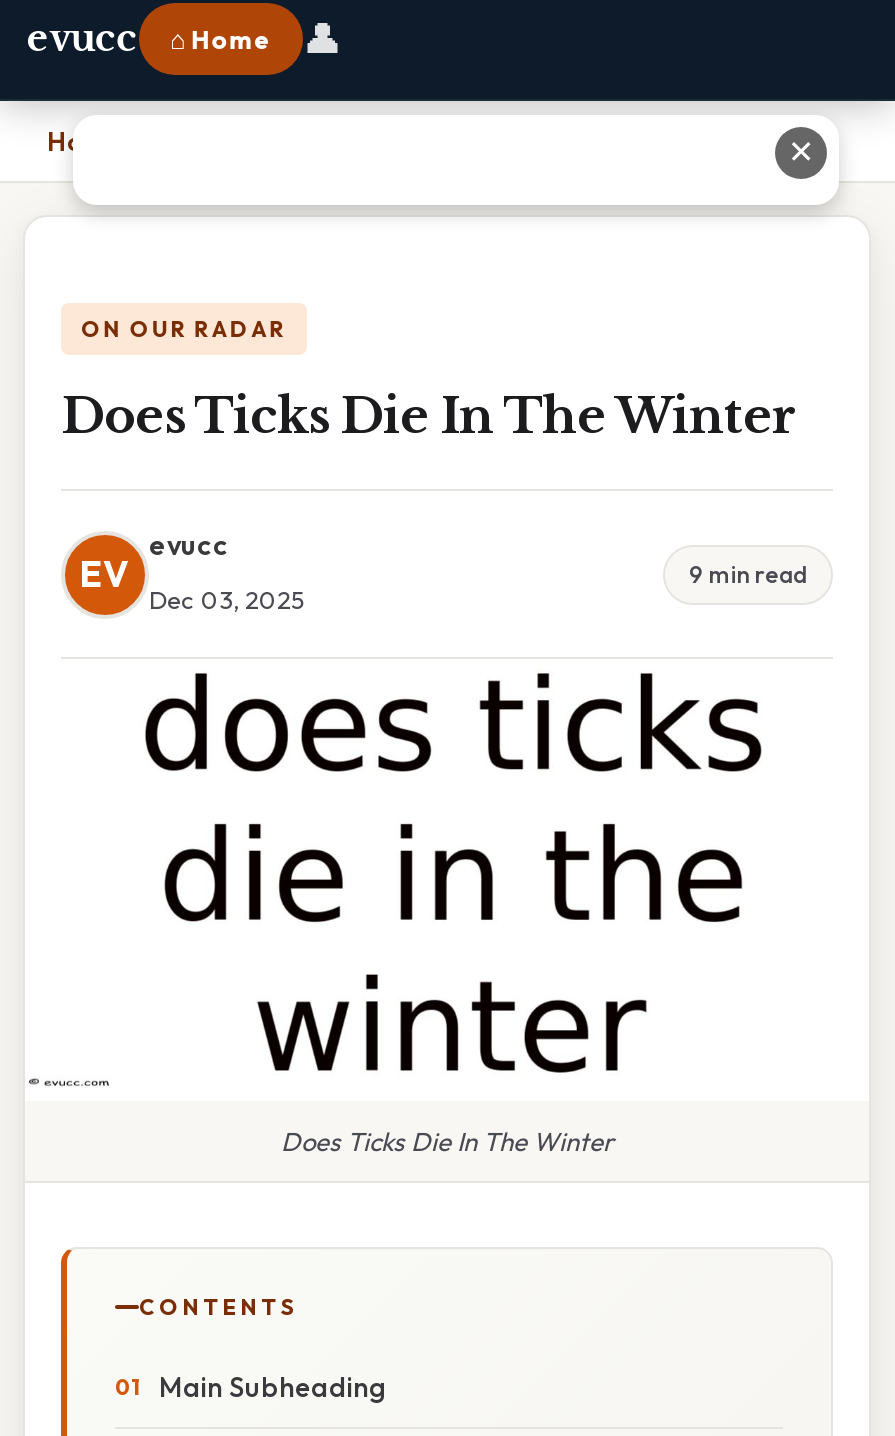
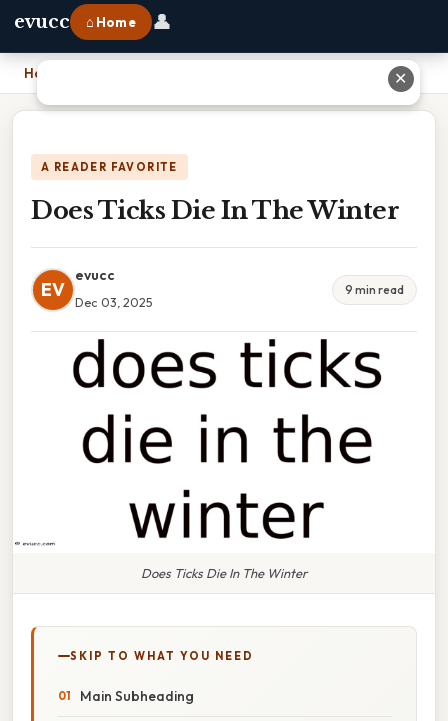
- ON OUR RADAR
+ A READER FAVORITE

- CONTENTS
+ SKIP TO WHAT YOU NEED
